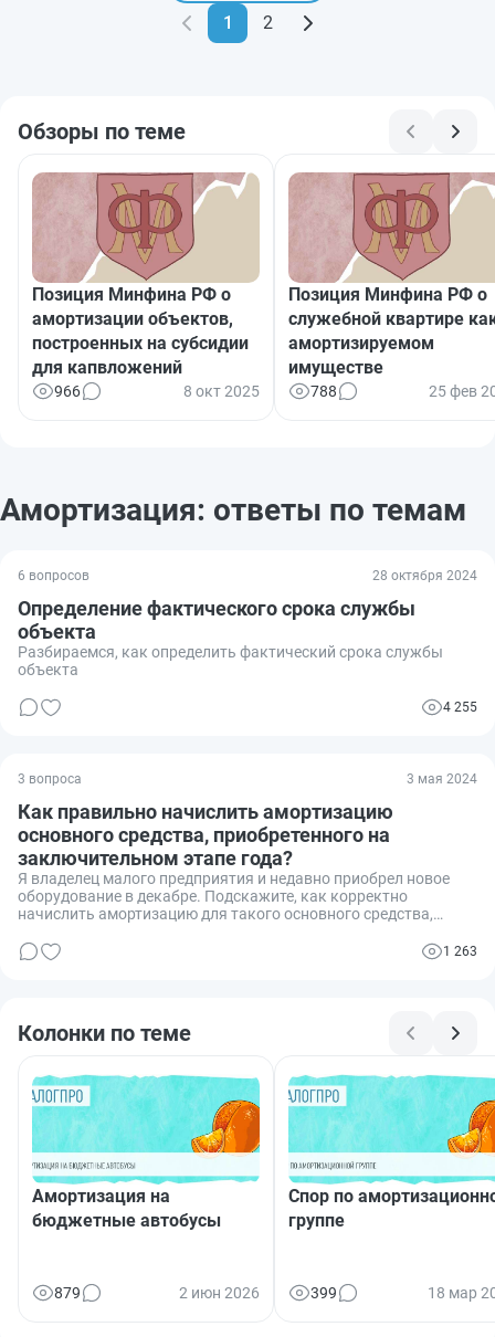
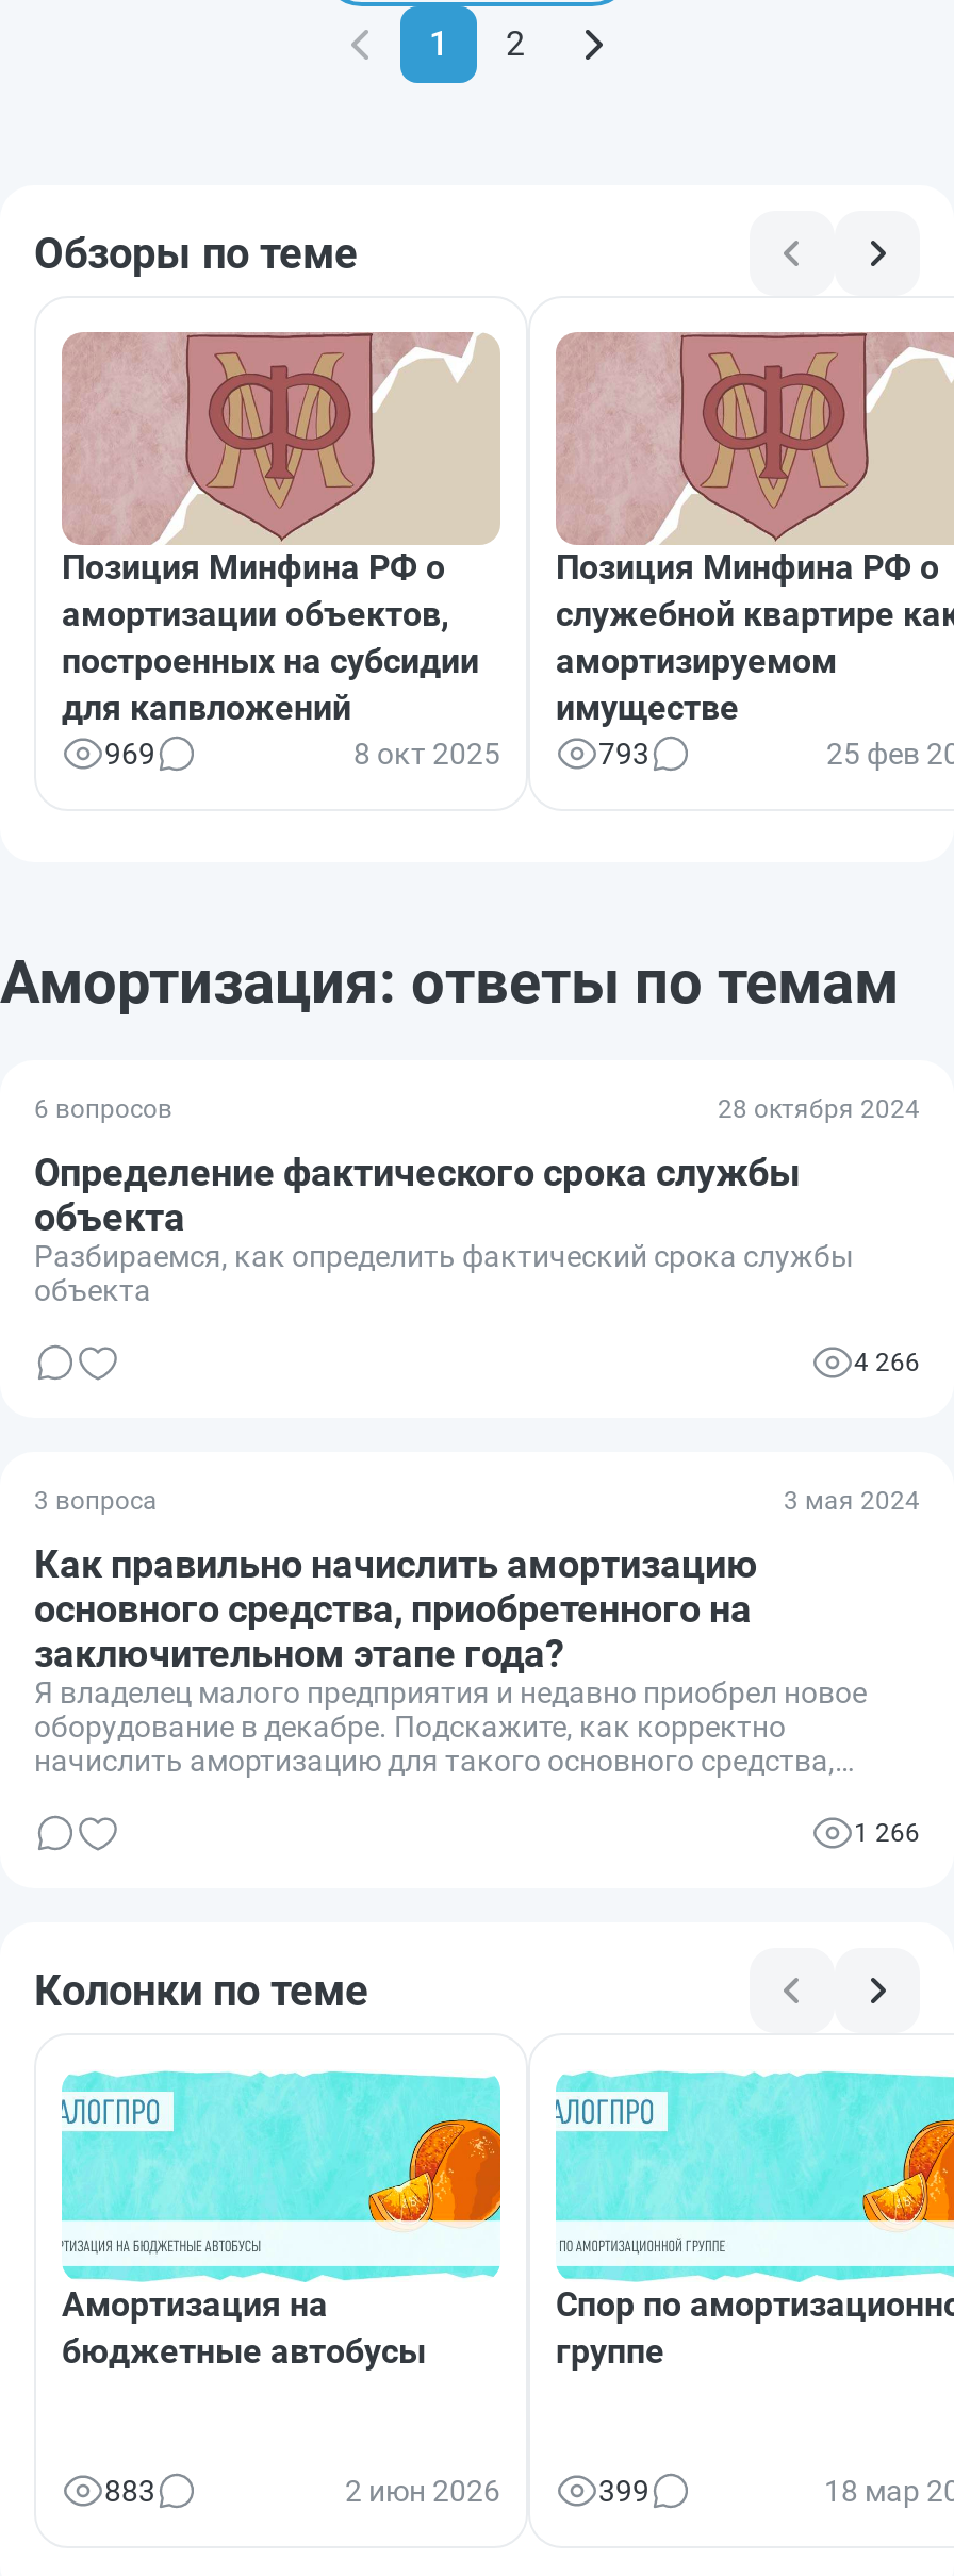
- 966
+ 969

- 788
+ 793

- 4 255
+ 4 266

- 1 263
+ 1 266

- 879
+ 883
